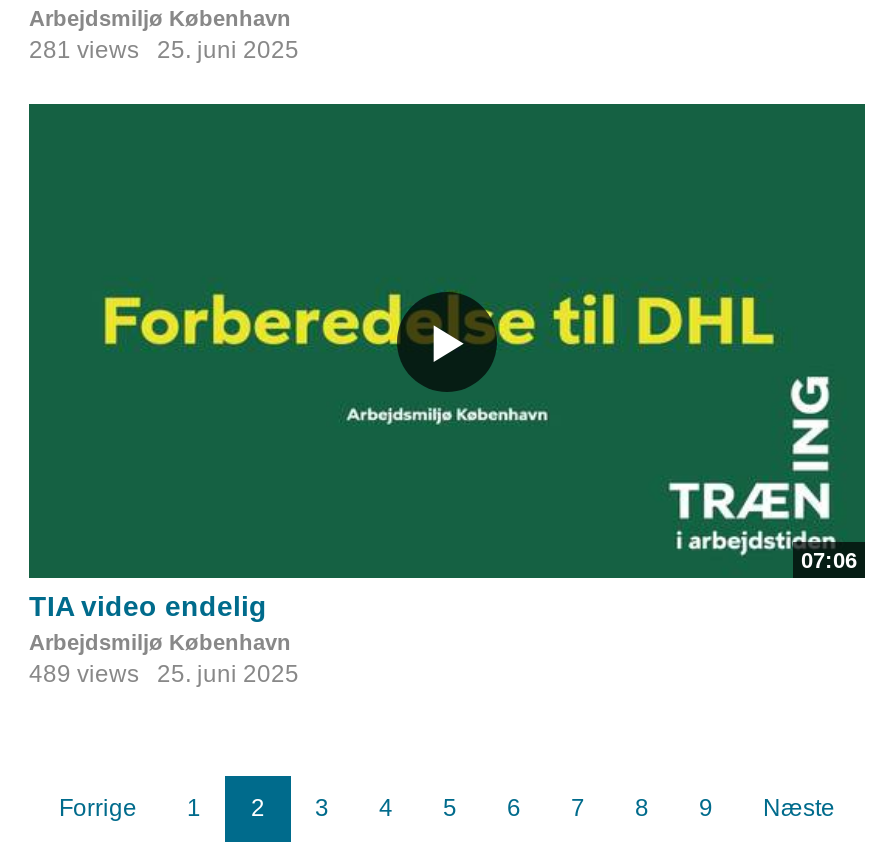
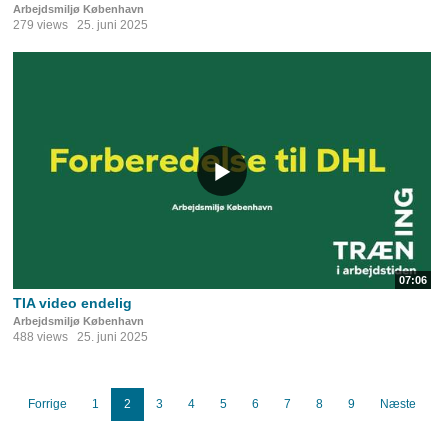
- 281 views 25. juni 2025
+ 279 views 25. juni 2025

- 489 views 25. juni 2025
+ 488 views 25. juni 2025
